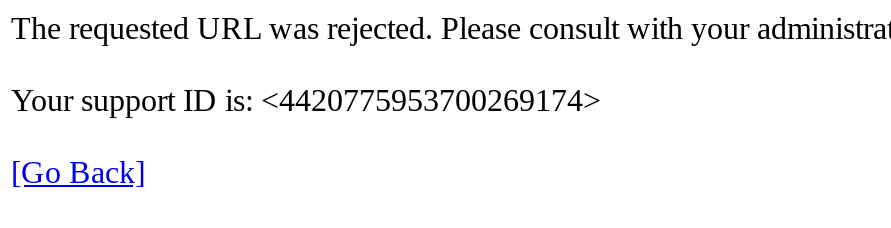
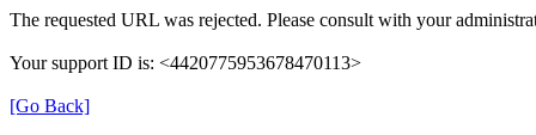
- Your support ID is: <4420775953700269174>
+ Your support ID is: <4420775953678470113>
